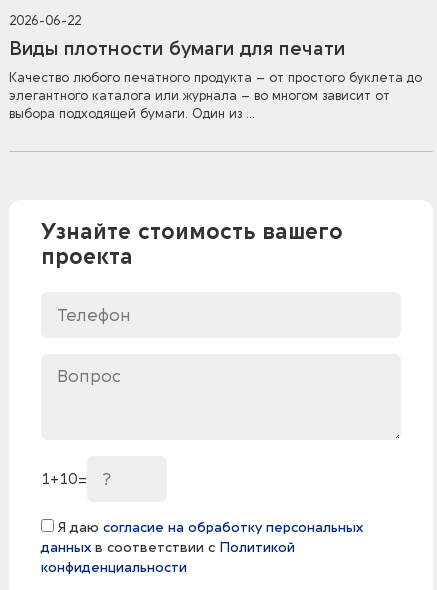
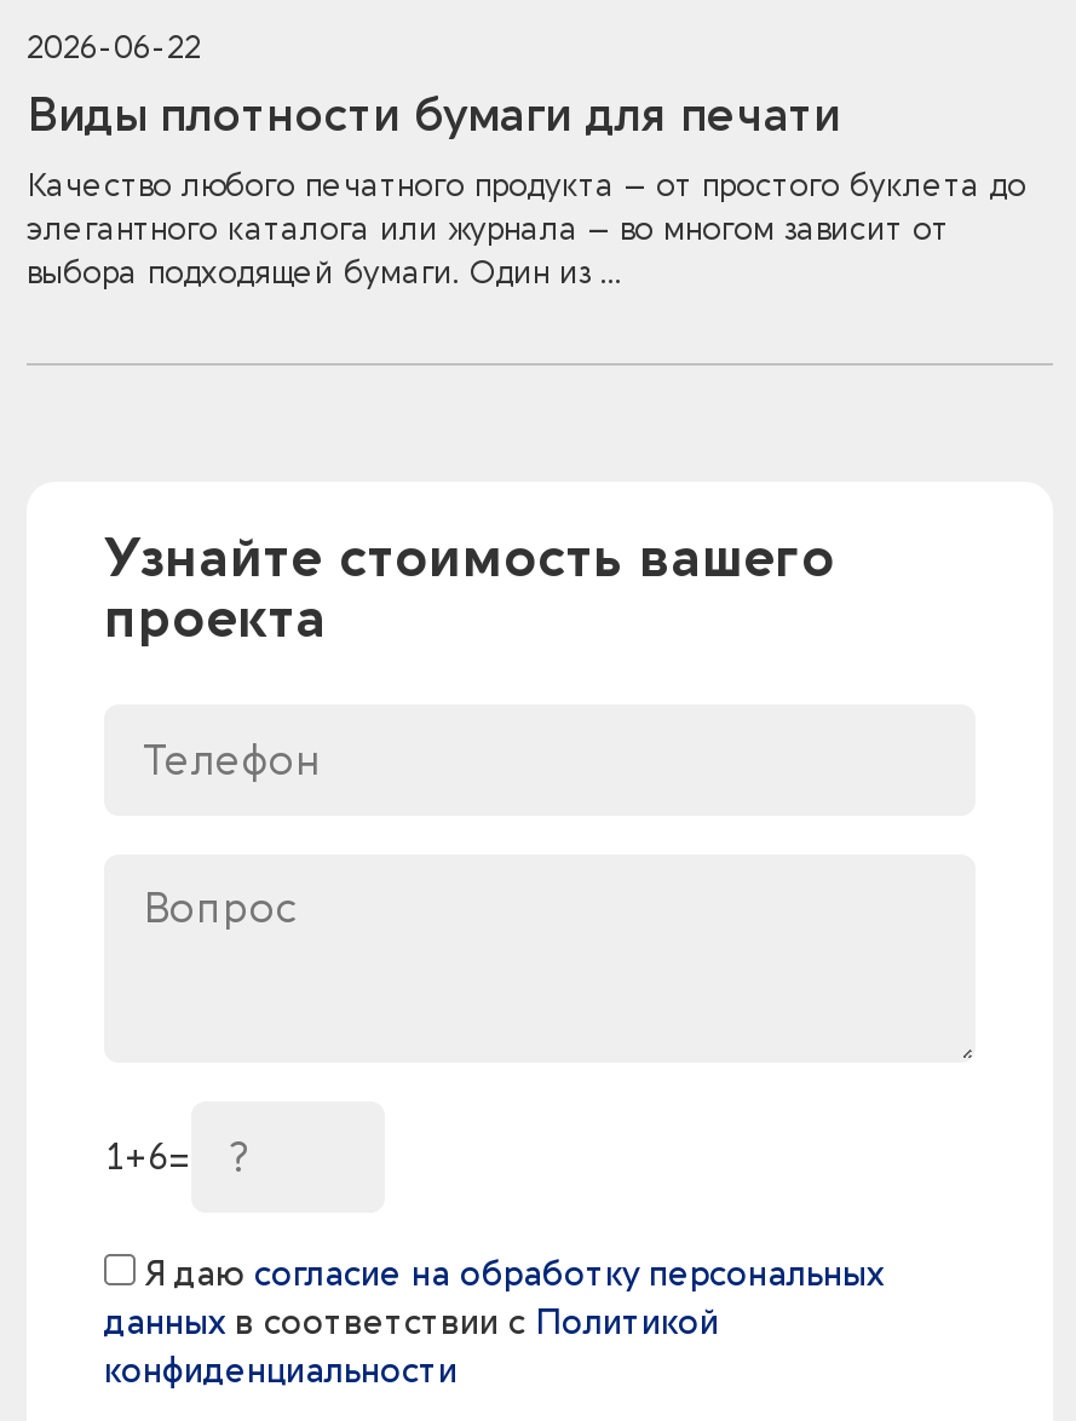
- 1+10=
+ 1+6=
